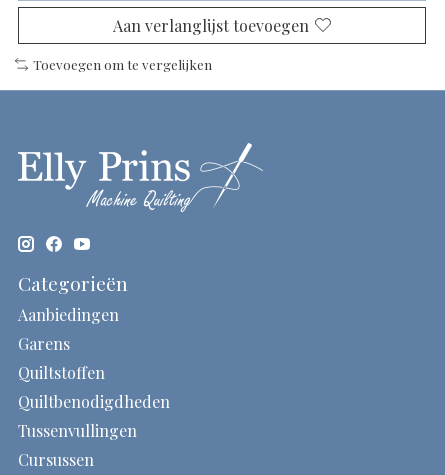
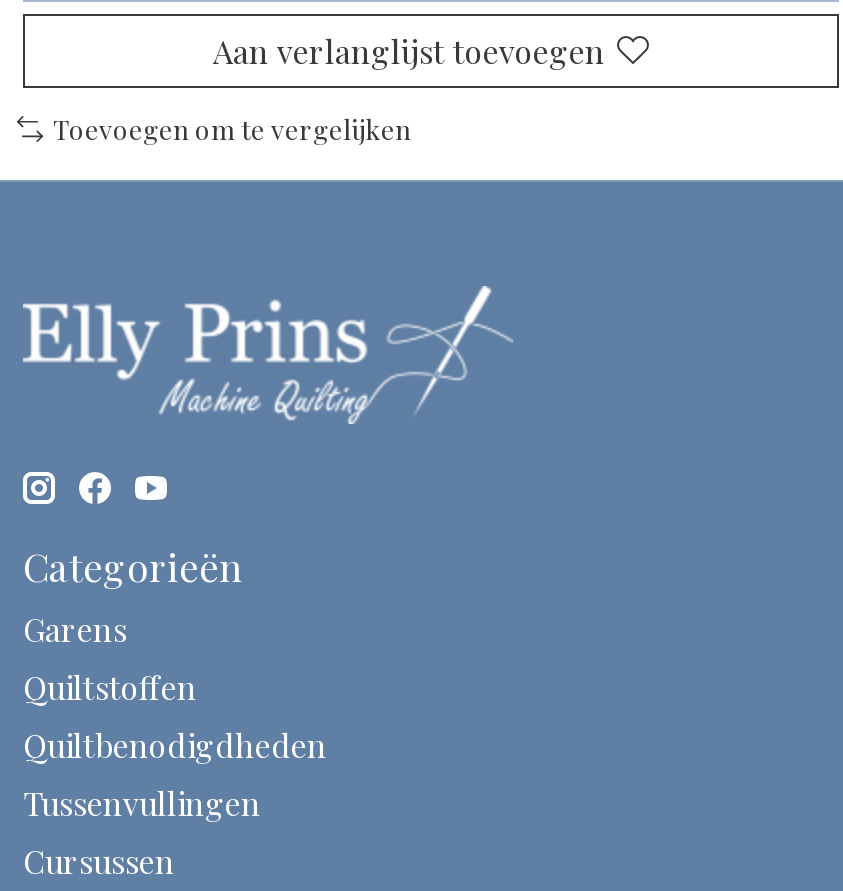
- Aanbiedingen
